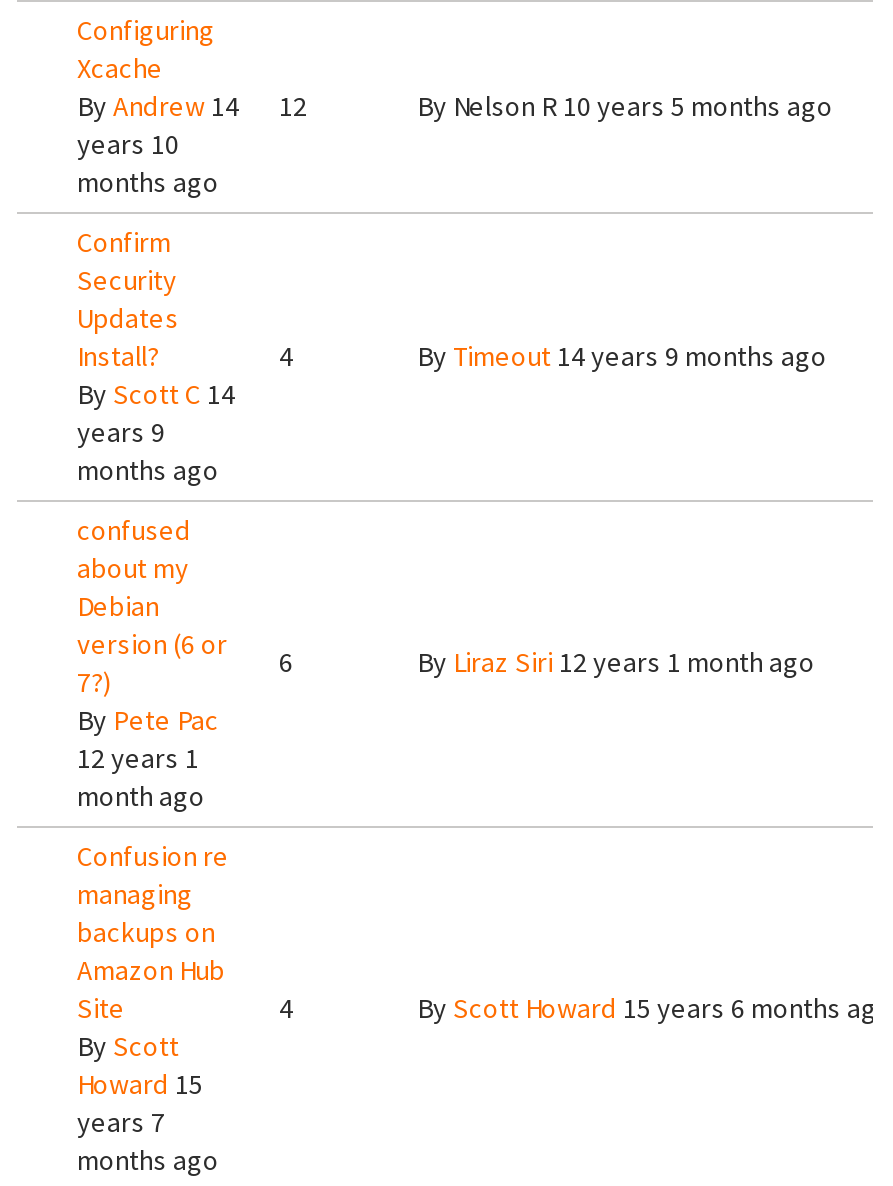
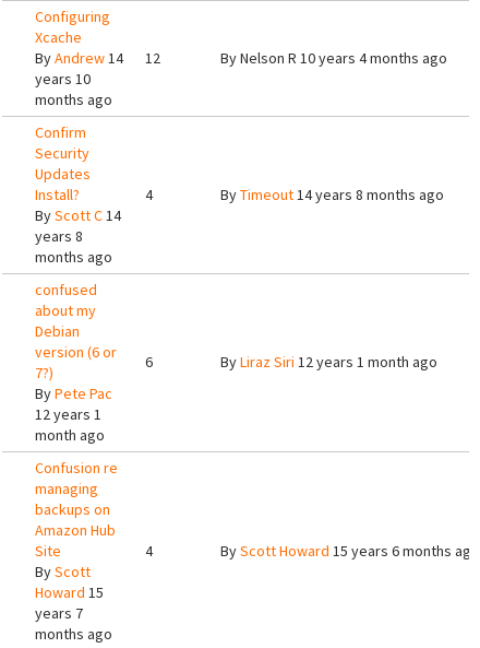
- By Nelson R 10 years 5 months ago
+ By Nelson R 10 years 4 months ago

- By Timeout 14 years 9 months ago
+ By Timeout 14 years 8 months ago

- years 9
+ years 8
